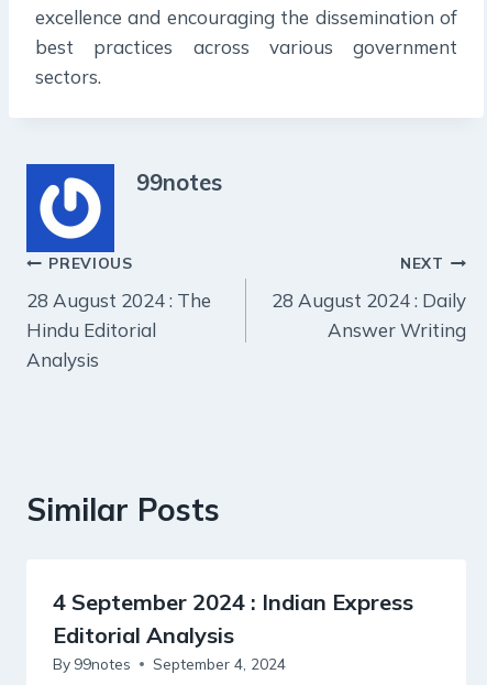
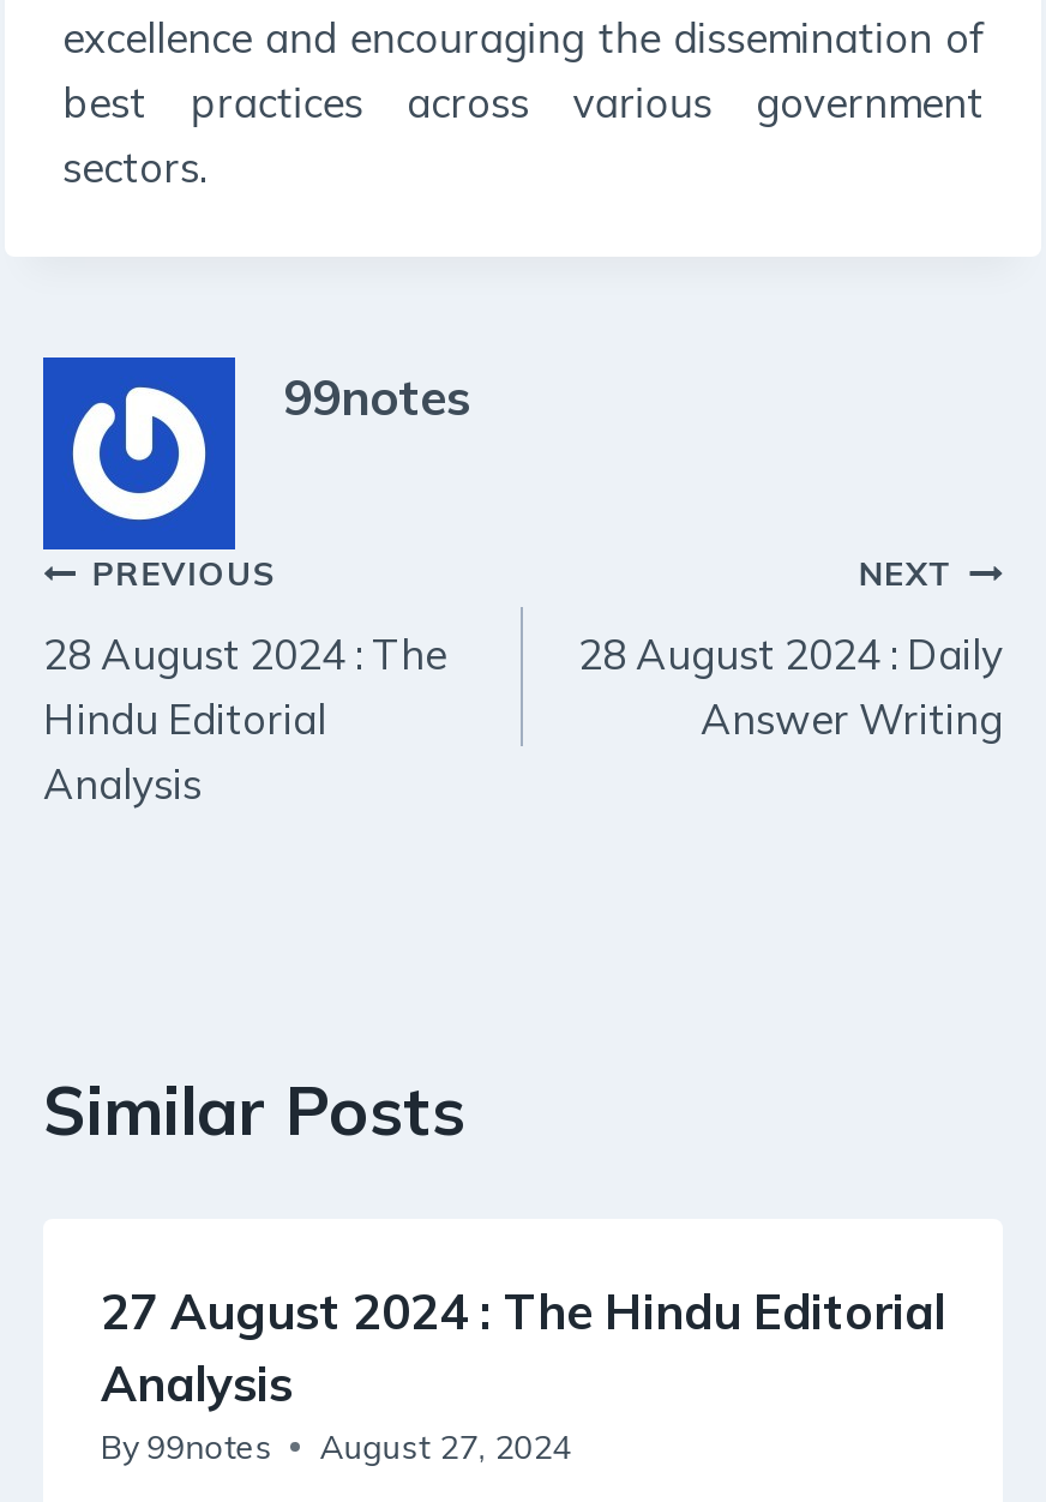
- 4 September 2024 : Indian Express
- Editorial Analysis
+ 27 August 2024 : The Hindu Editorial
+ Analysis

- By 99notes September 4, 2024
+ By 99notes August 27, 2024
